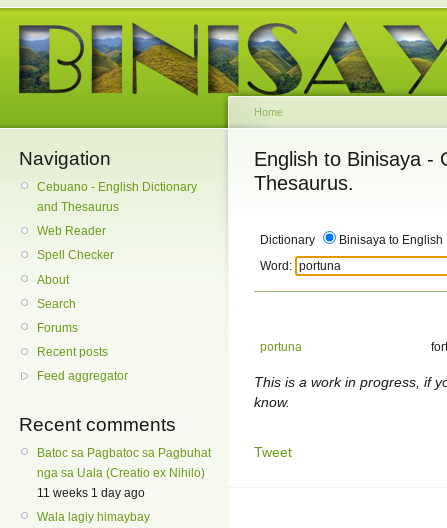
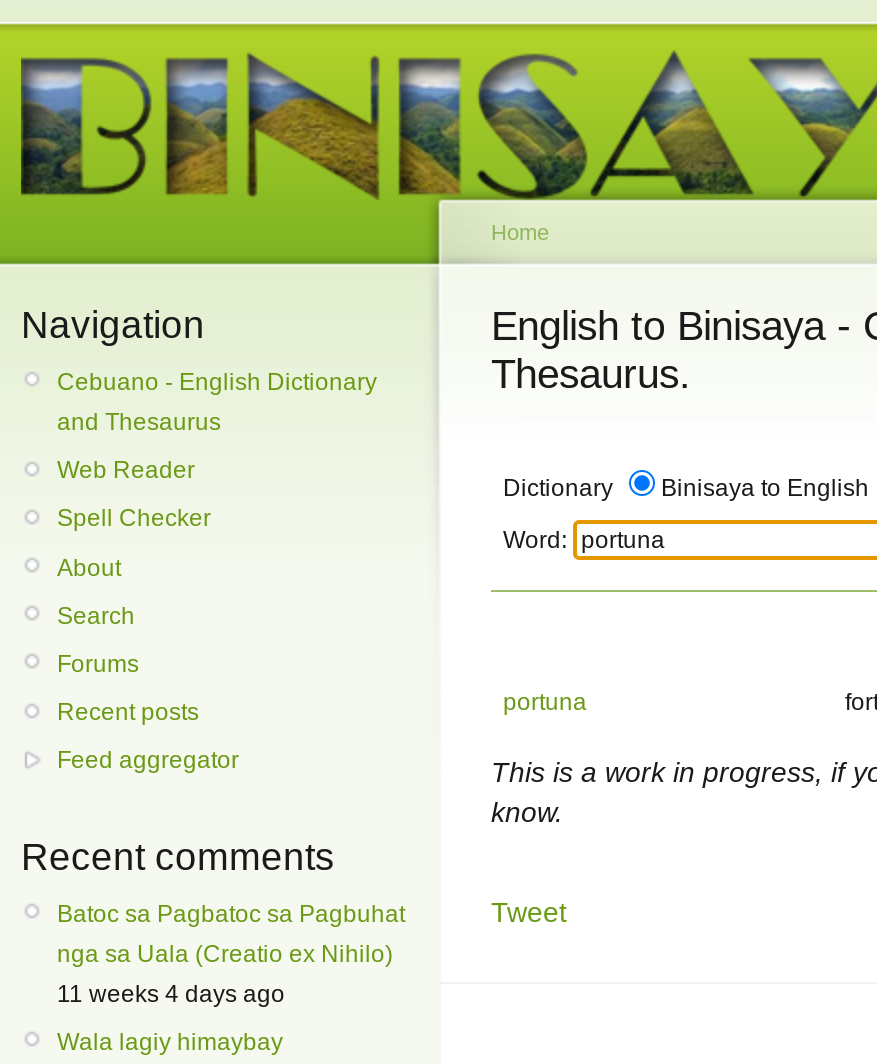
- 11 weeks 1 day ago
+ 11 weeks 4 days ago
